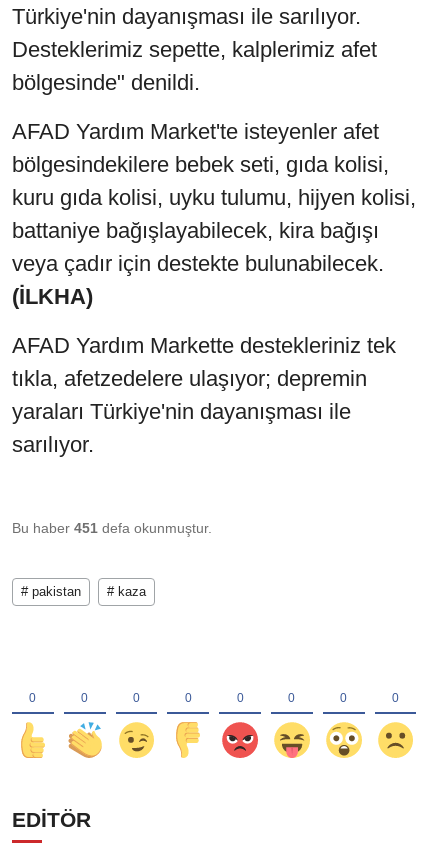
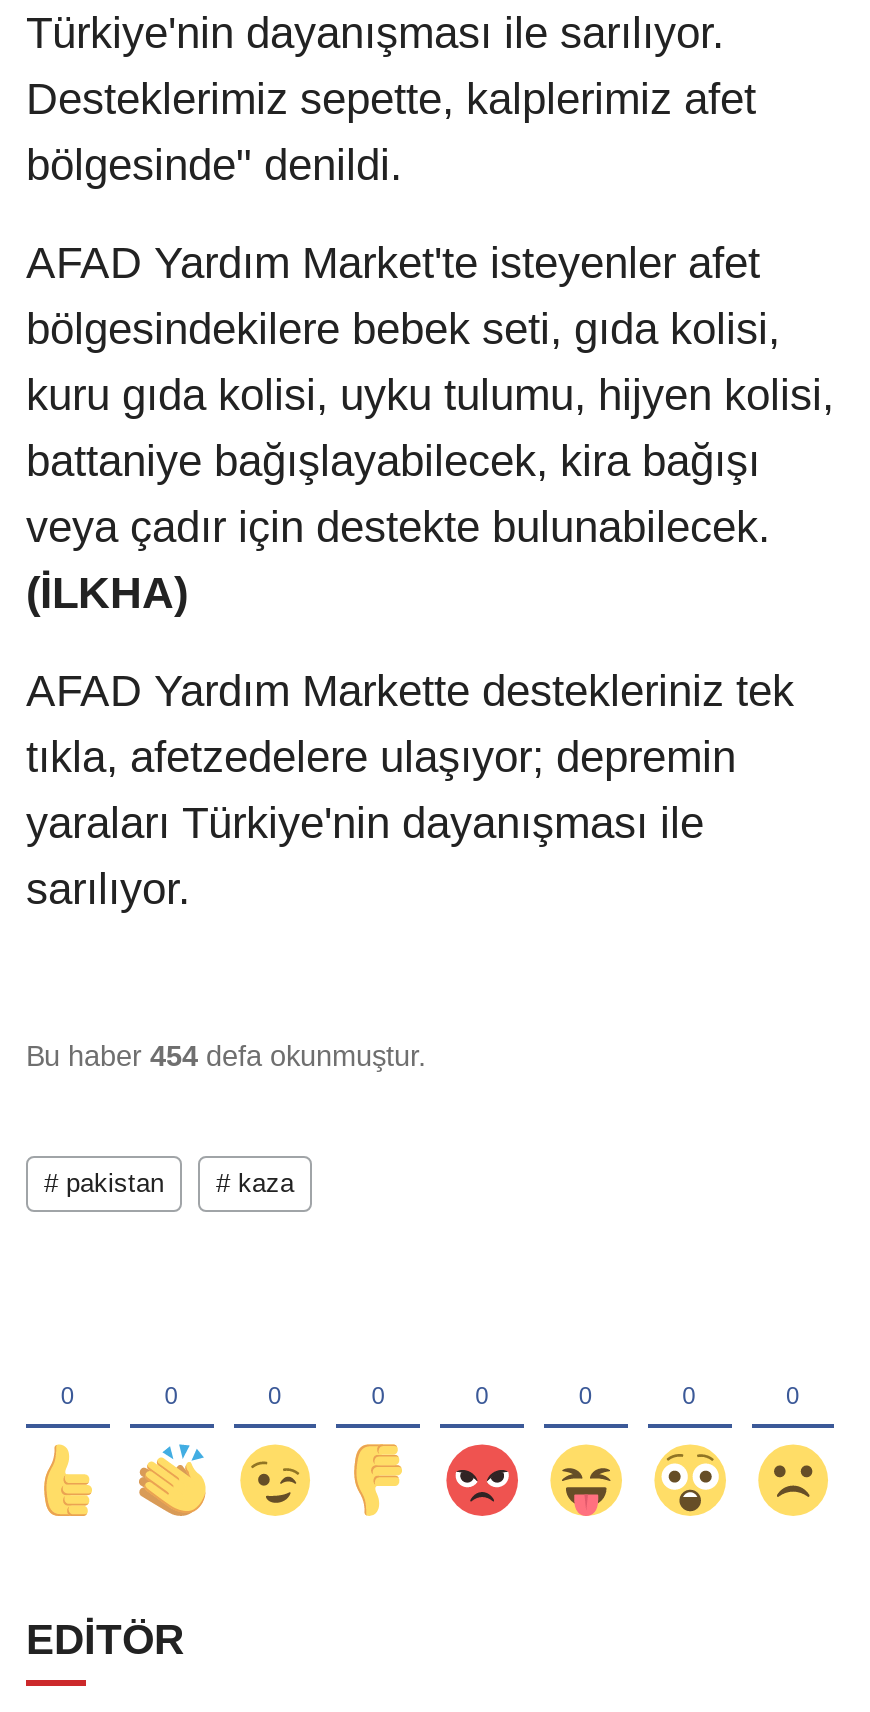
- Bu haber 451 defa okunmuştur.
+ Bu haber 454 defa okunmuştur.
